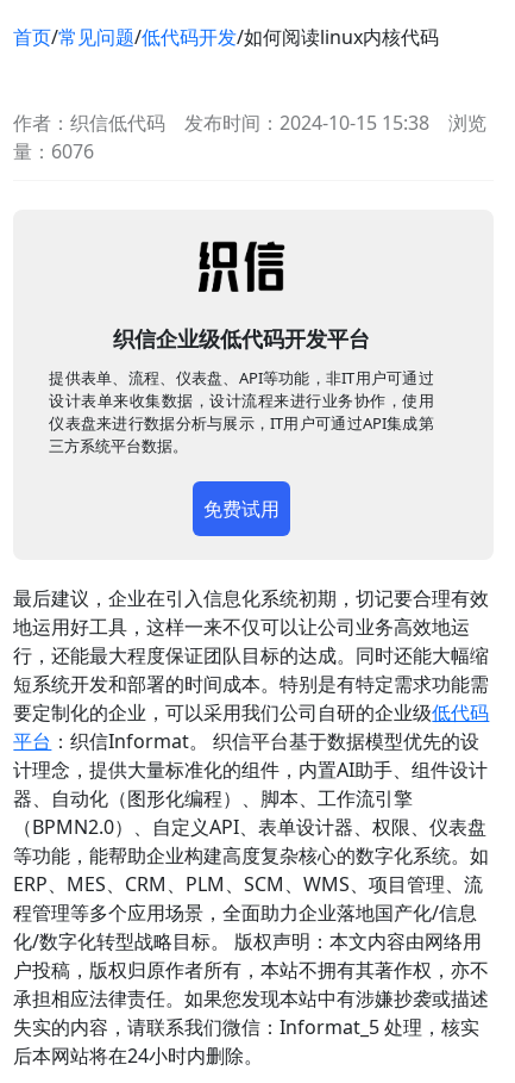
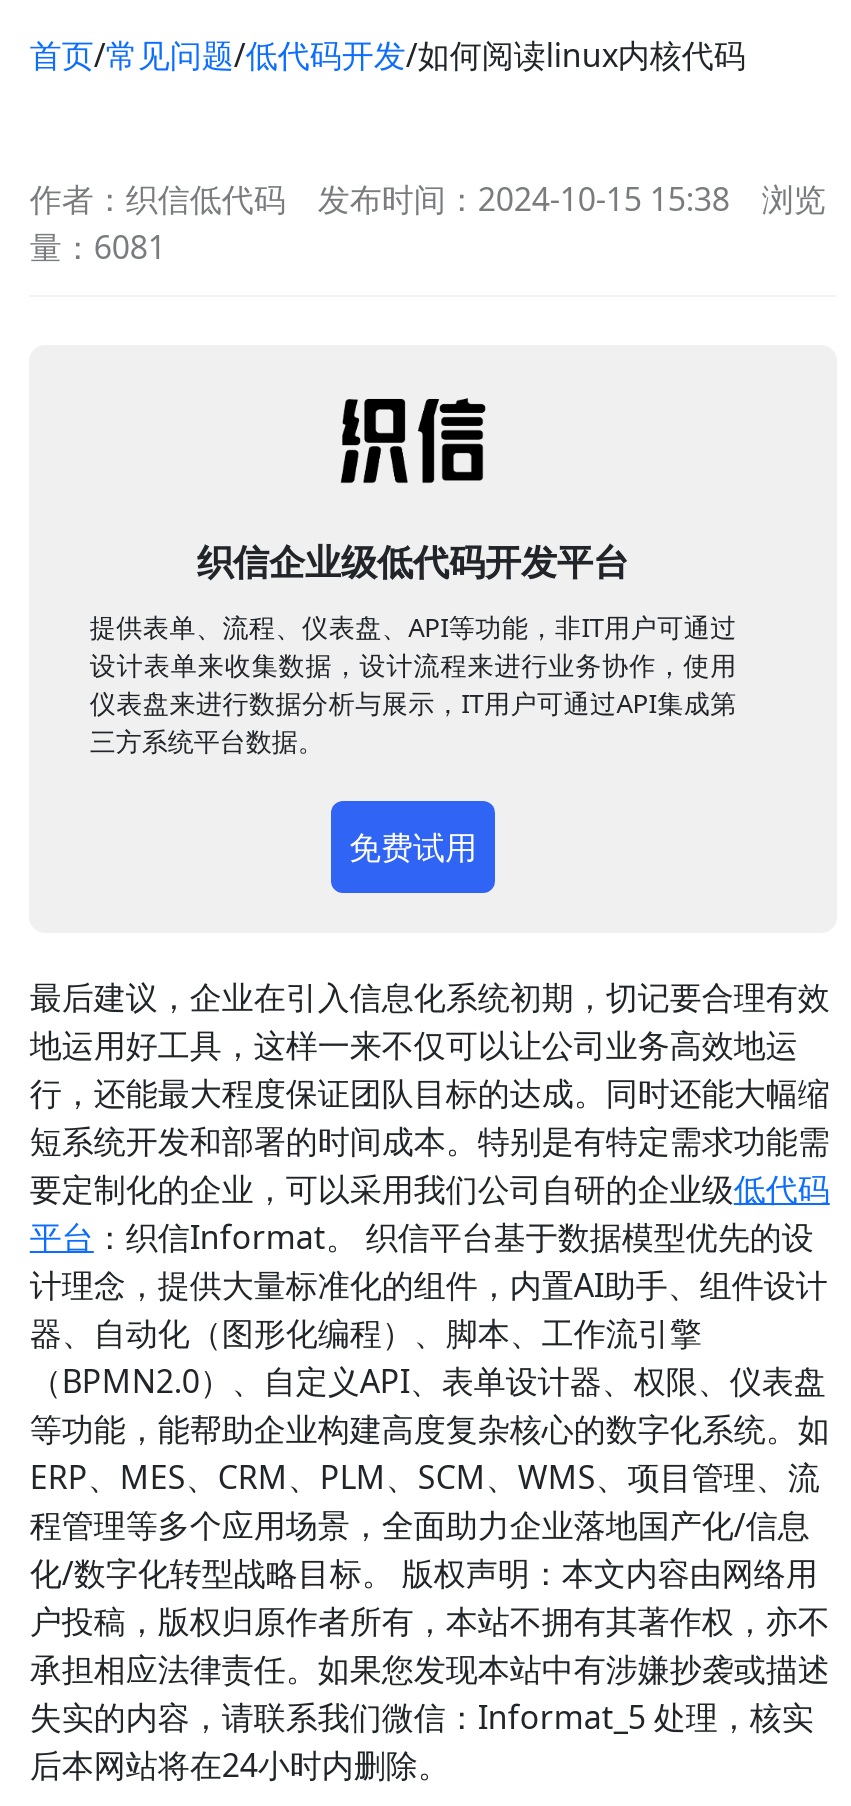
- 量：6076
+ 量：6081
